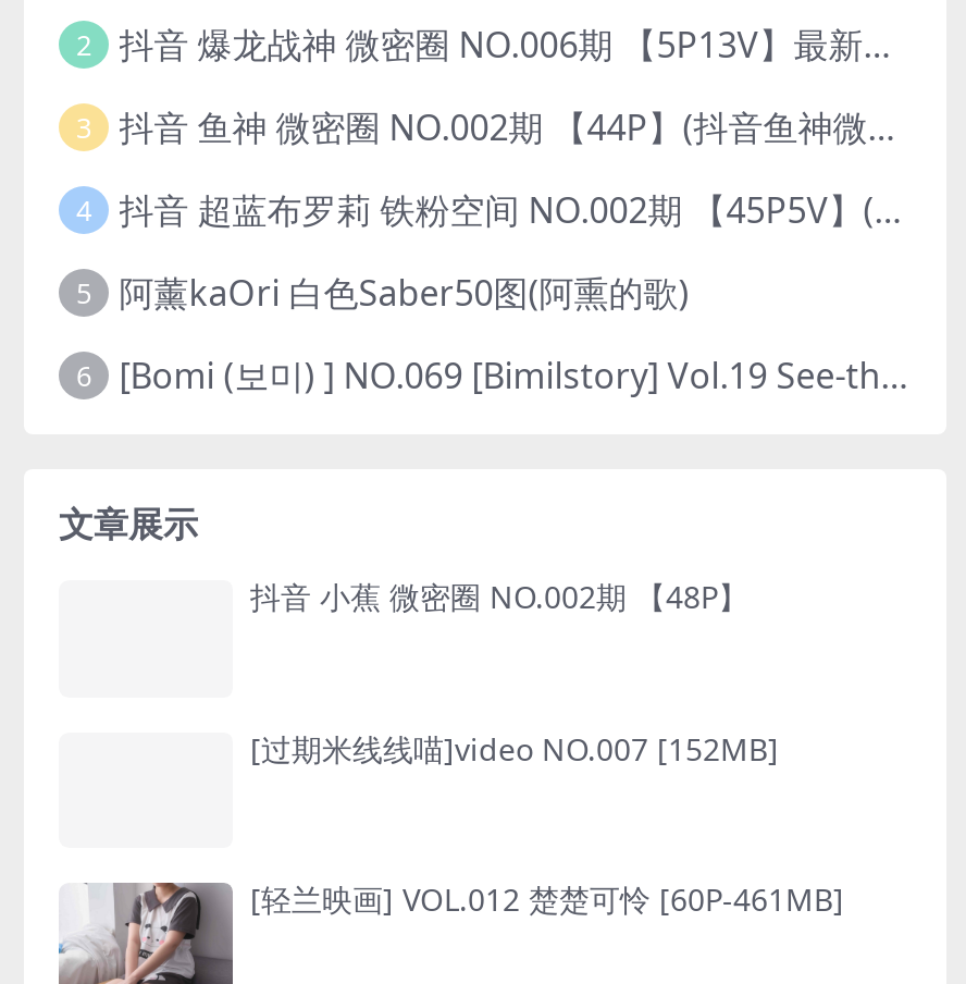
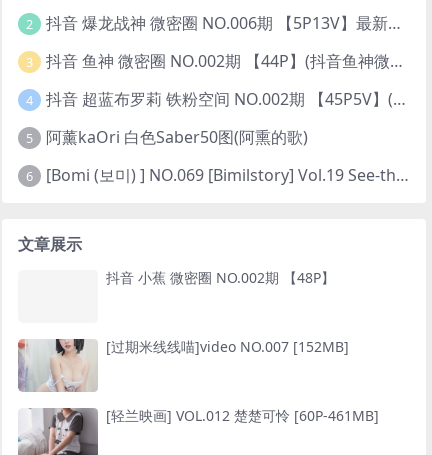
+ [image]
